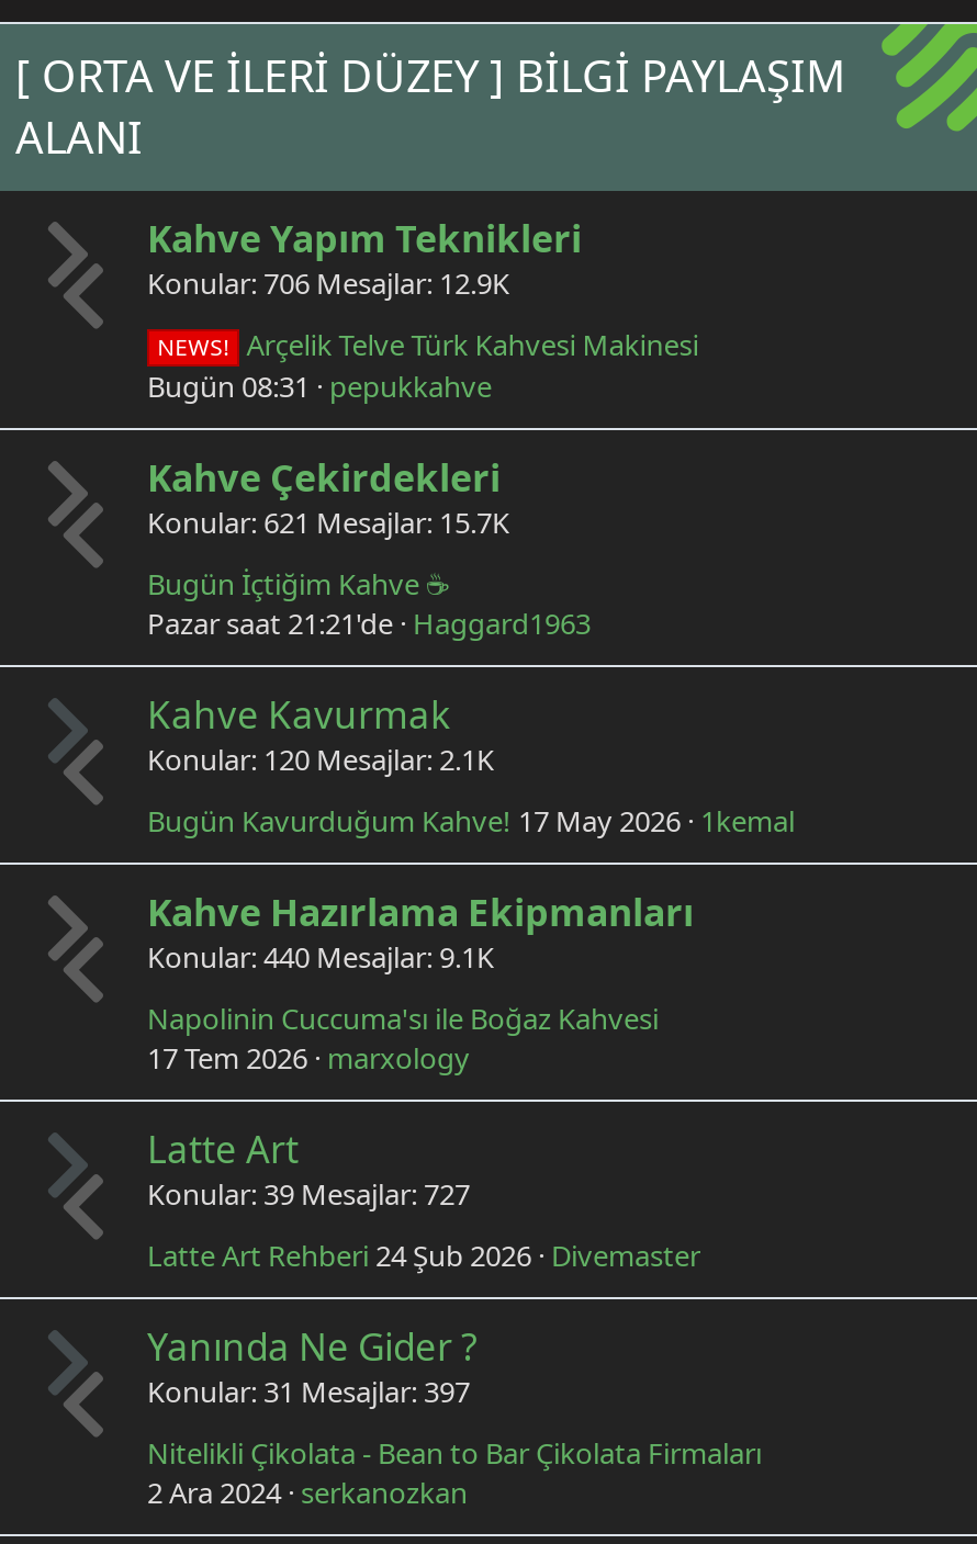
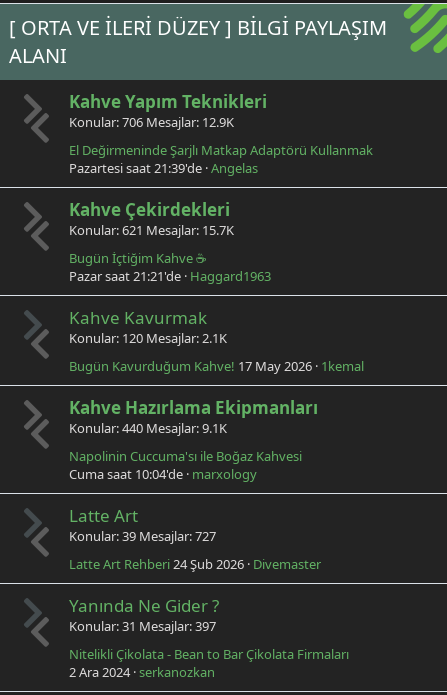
- NEWS! Arçelik Telve Türk Kahvesi Makinesi
- Bugün 08:31 pepukkahve
+ El Değirmeninde Şarjlı Matkap Adaptörü Kullanmak
+ Pazartesi saat 21:39'de Angelas

- 17 Tem 2026 marxology
+ Cuma saat 10:04'de marxology
